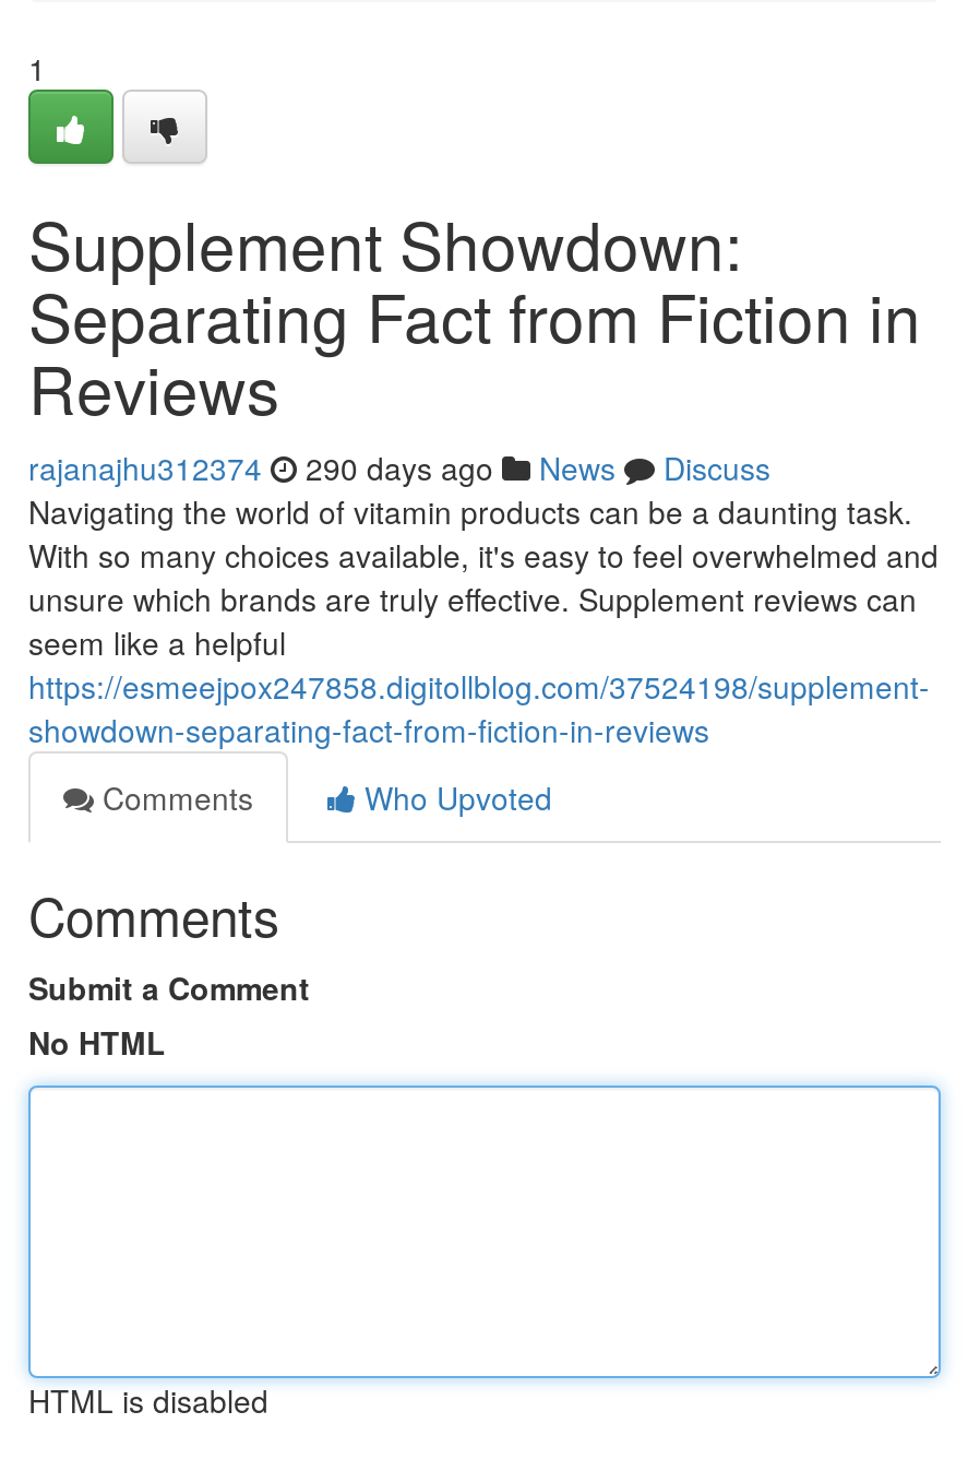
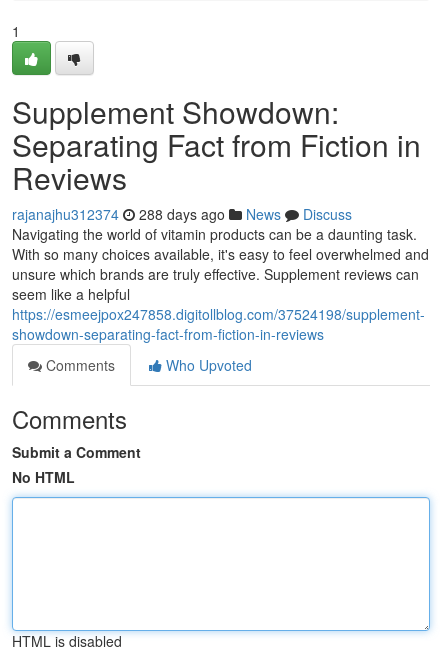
- rajanajhu312374 290 days ago News Discuss
+ rajanajhu312374 288 days ago News Discuss
